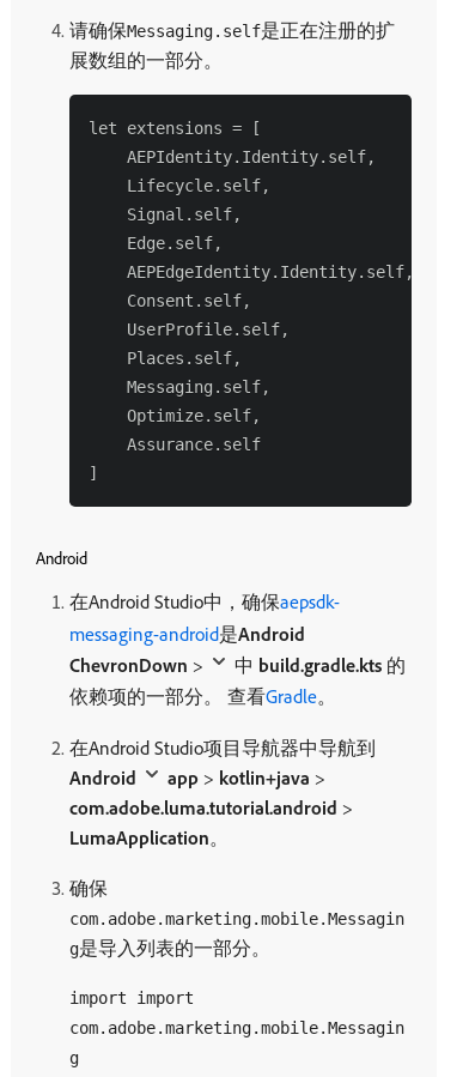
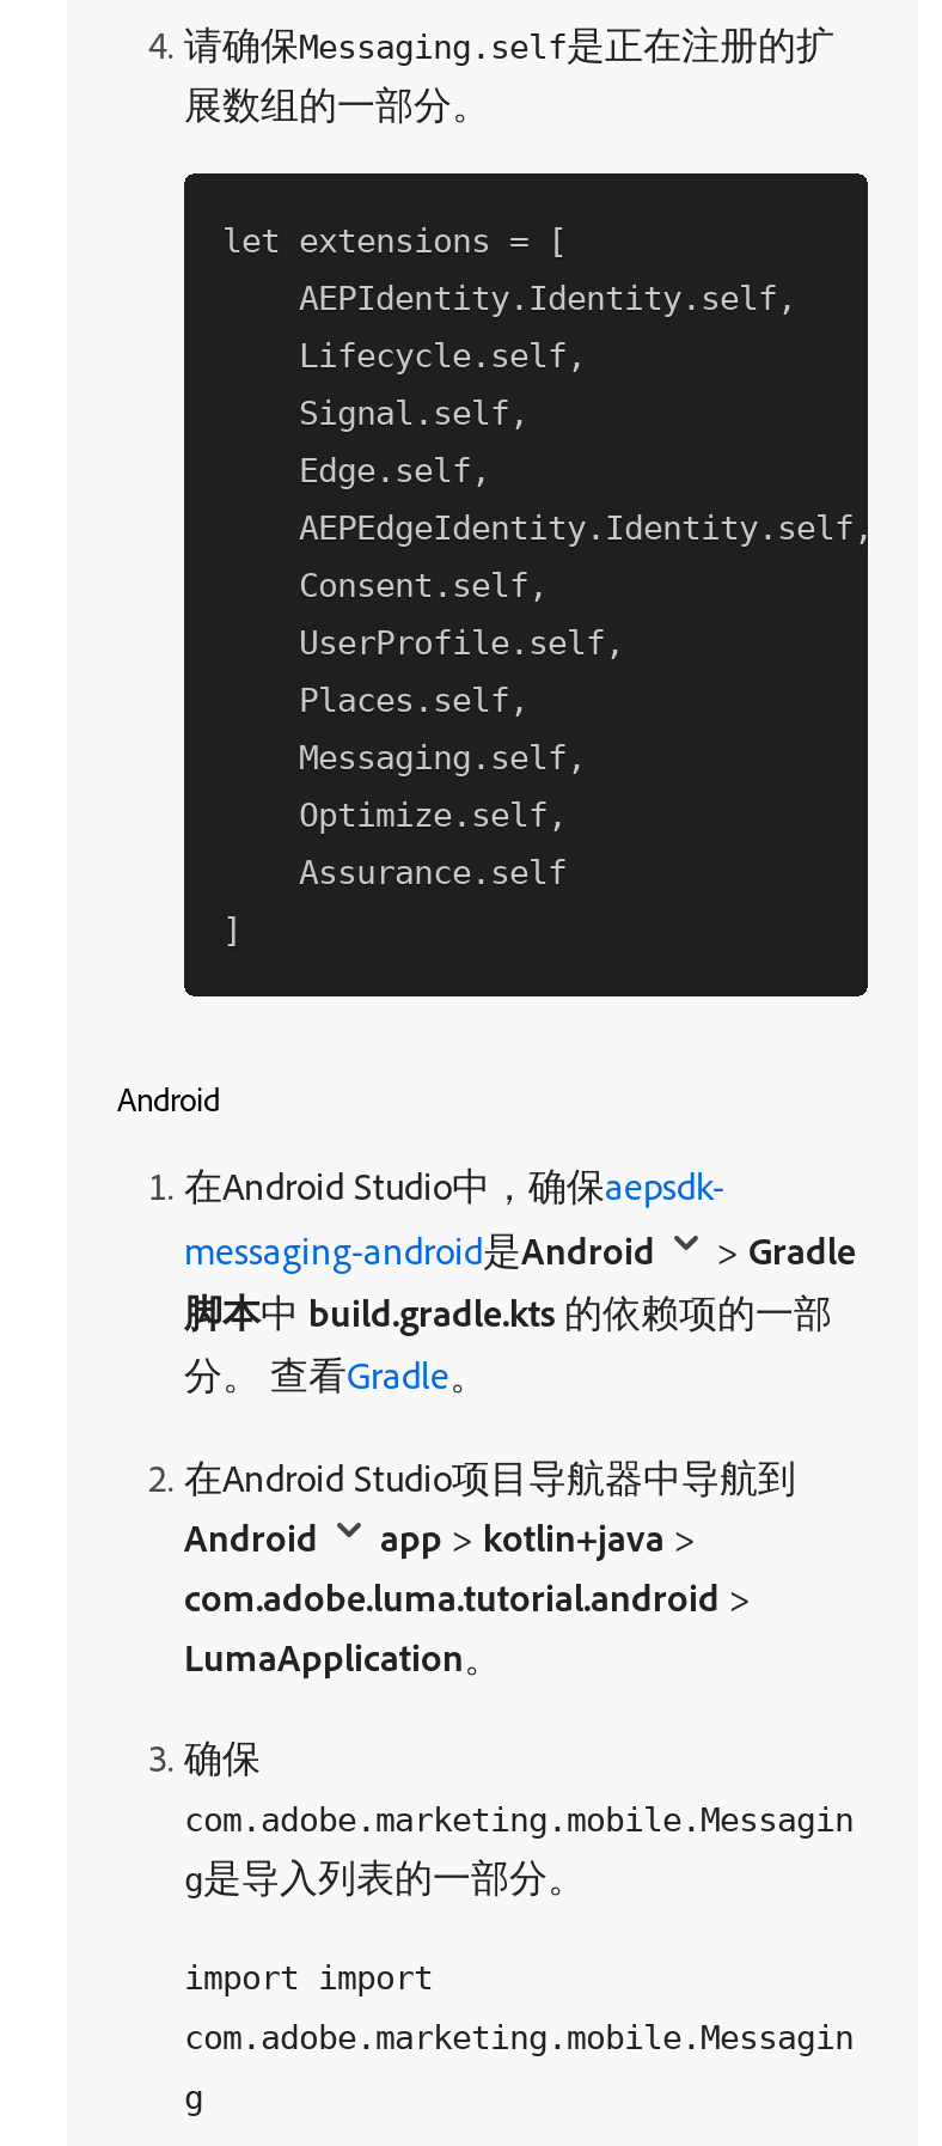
- ChevronDown >
- 中build.gradle.kts的
- 依赖项的一部分。 查看Gradle。
+ > Gradle
+ 脚本中build.gradle.kts的依赖项的一部
+ 分。 查看Gradle。
